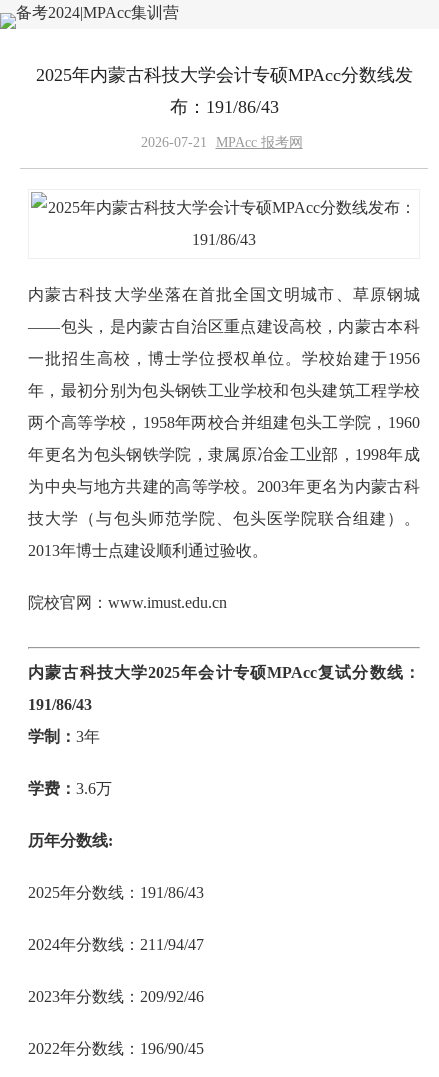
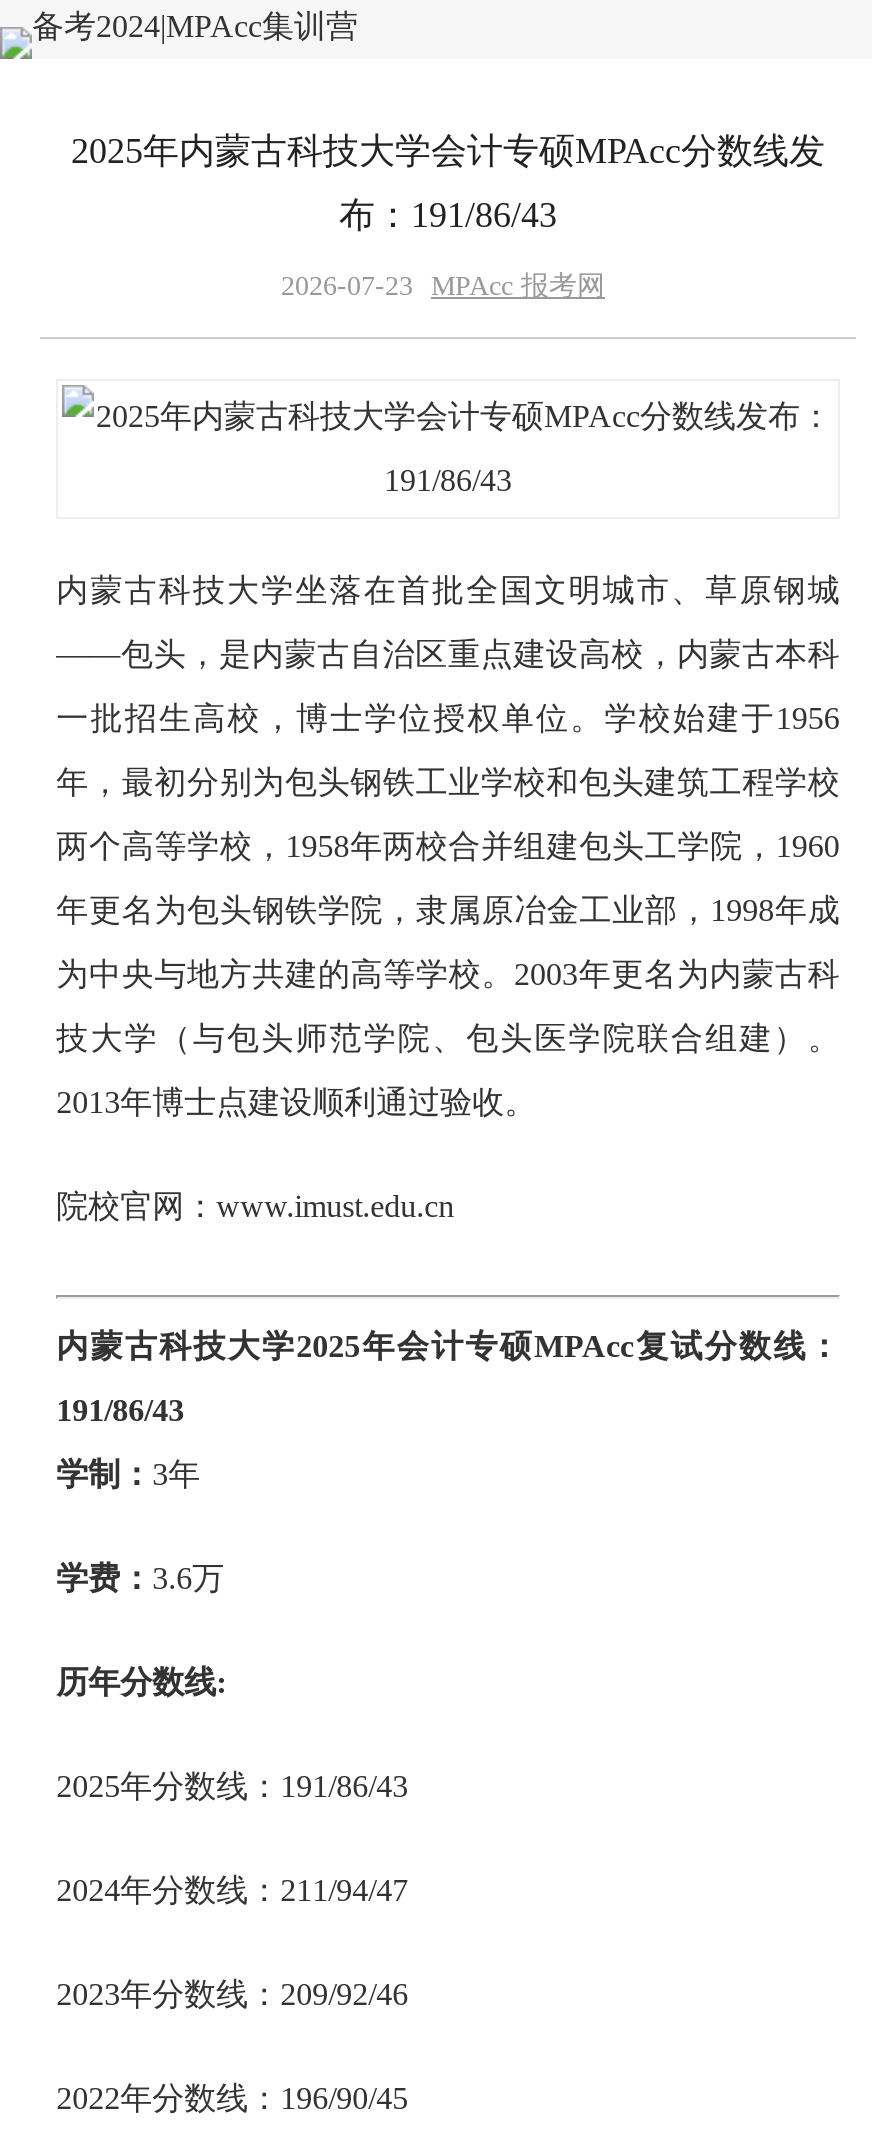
- 2026-07-21 MPAcc 报考网
+ 2026-07-23 MPAcc 报考网
